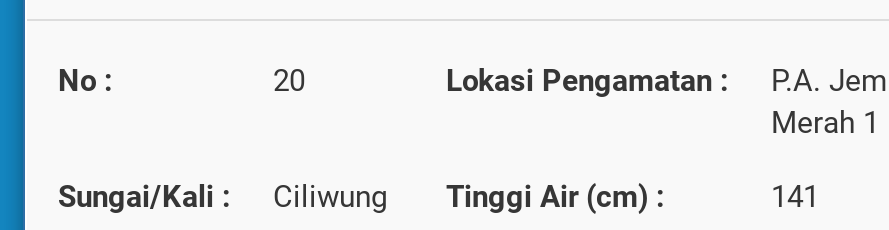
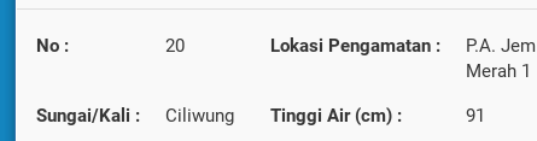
- 141
+ 91
